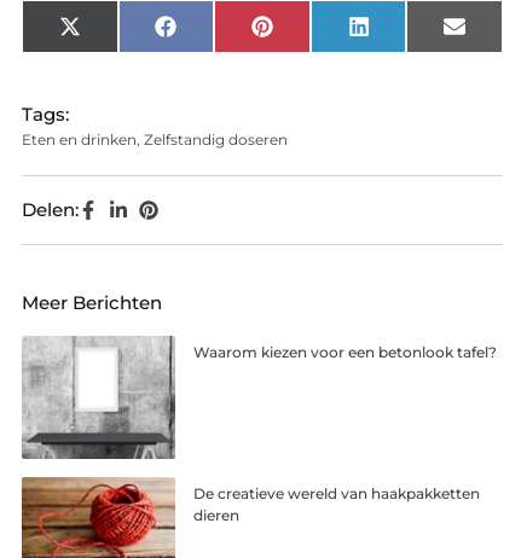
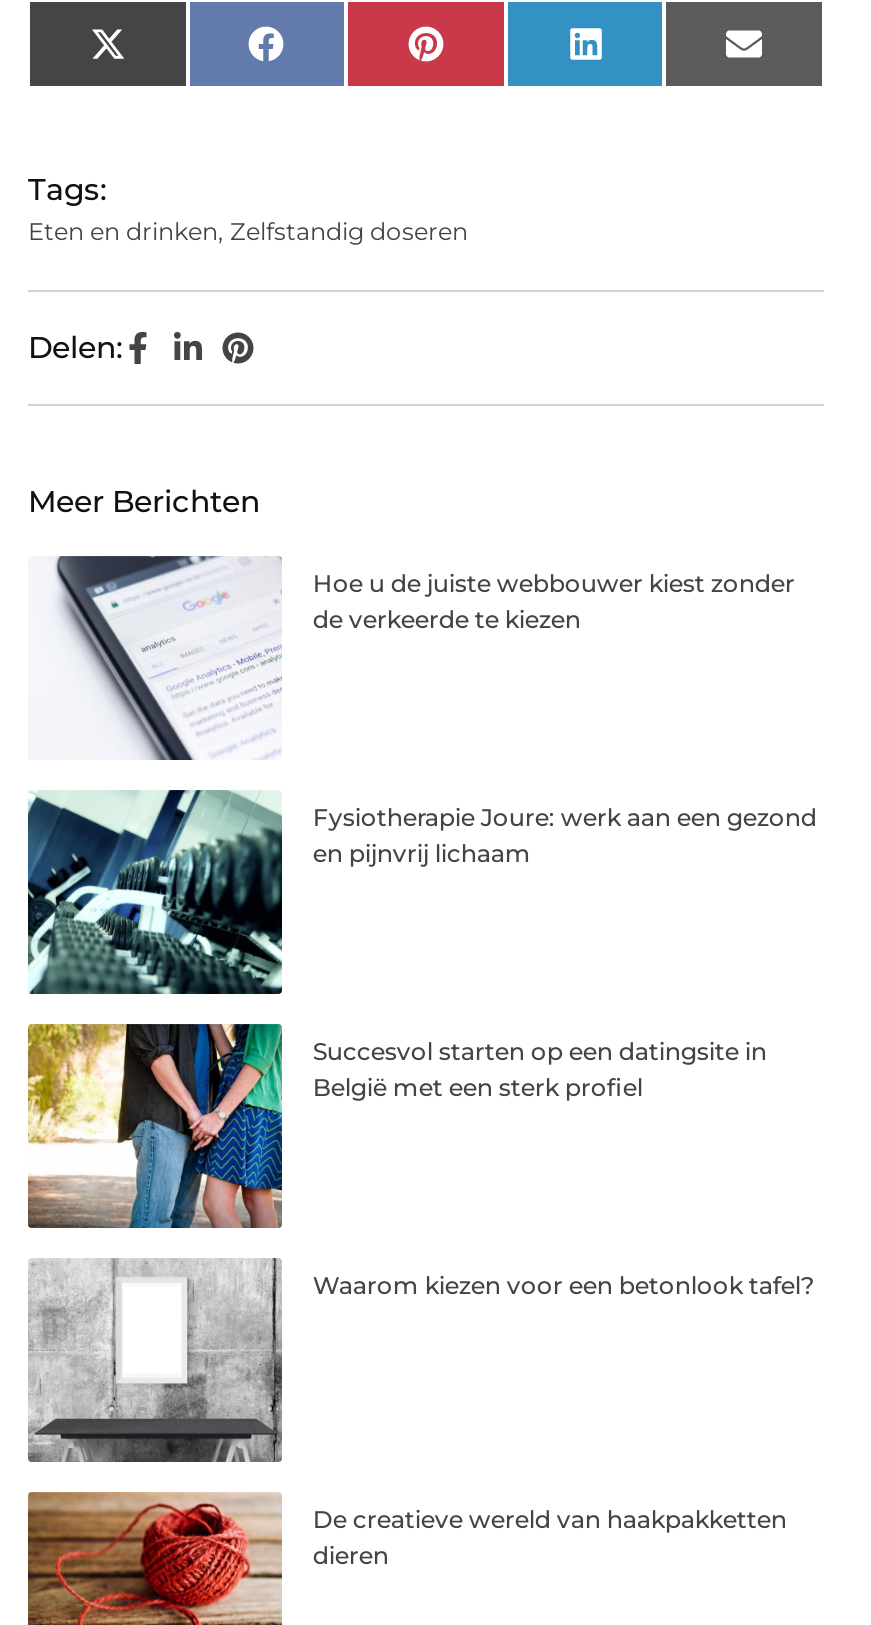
+ [image]
+ Fysiotherapie Joure: werk aan een gezond
+ en pijnvrij lichaam

+ [image]
+ Succesvol starten op een datingsite in
+ België met een sterk profiel

+ [image]
+ Hoe u de juiste webbouwer kiest zonder
+ de verkeerde te kiezen
